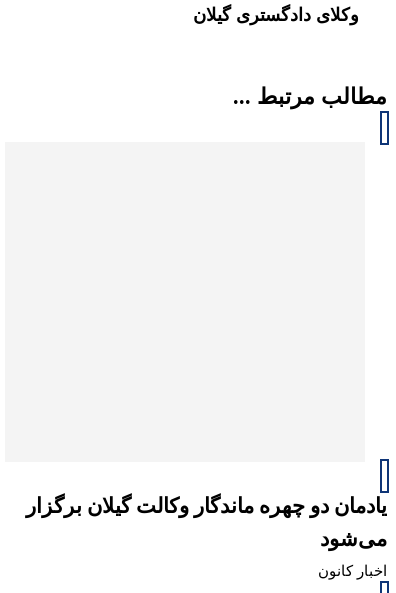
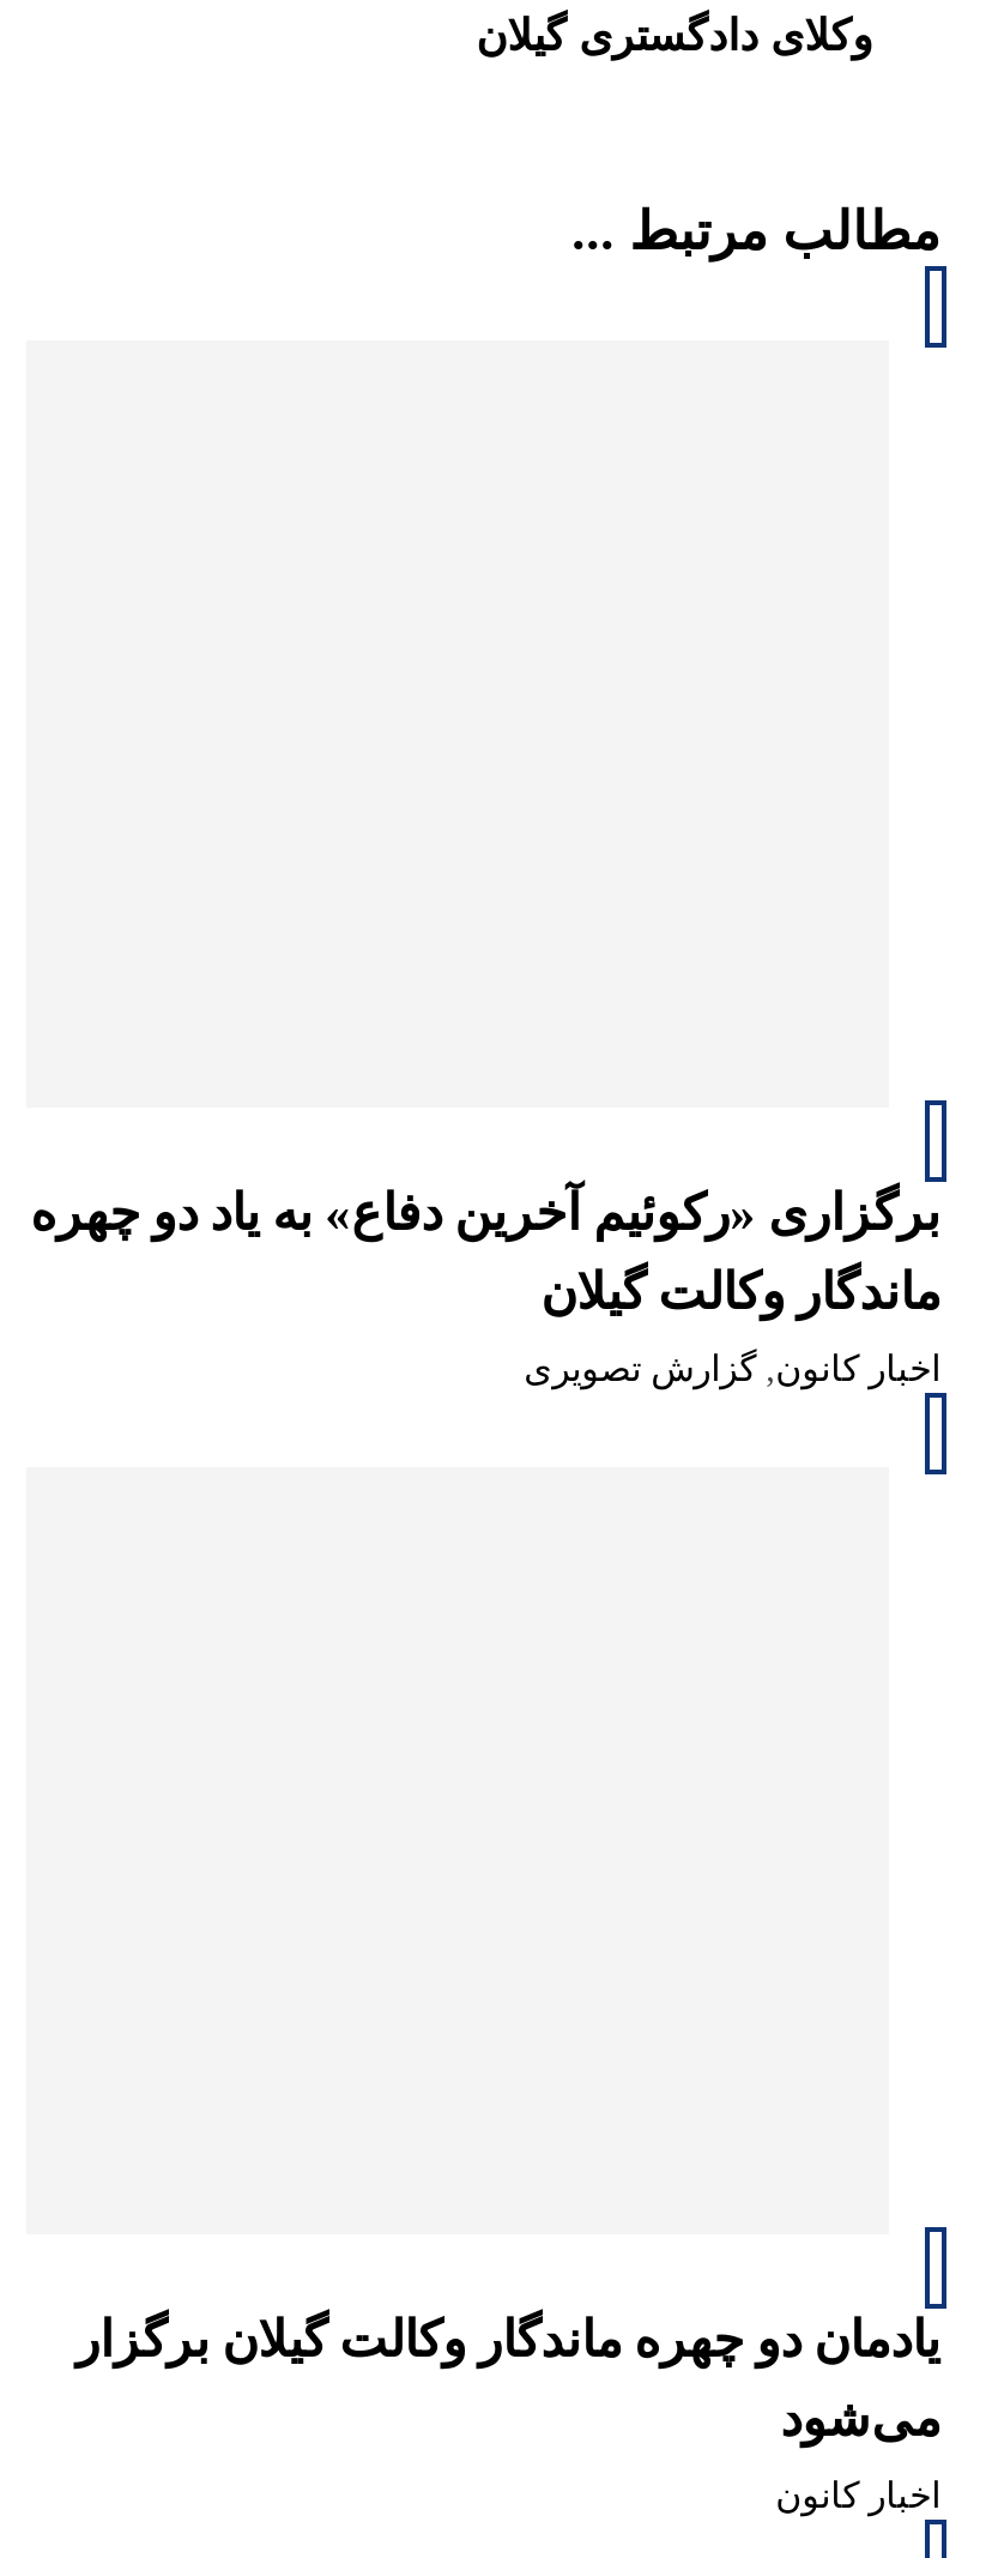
+ برگزاری «رکوئیم آخرین دفاع» به یاد دو چهره
+ ماندگار وکالت گیلان
+ اخبار کانون, گزارش تصویری
